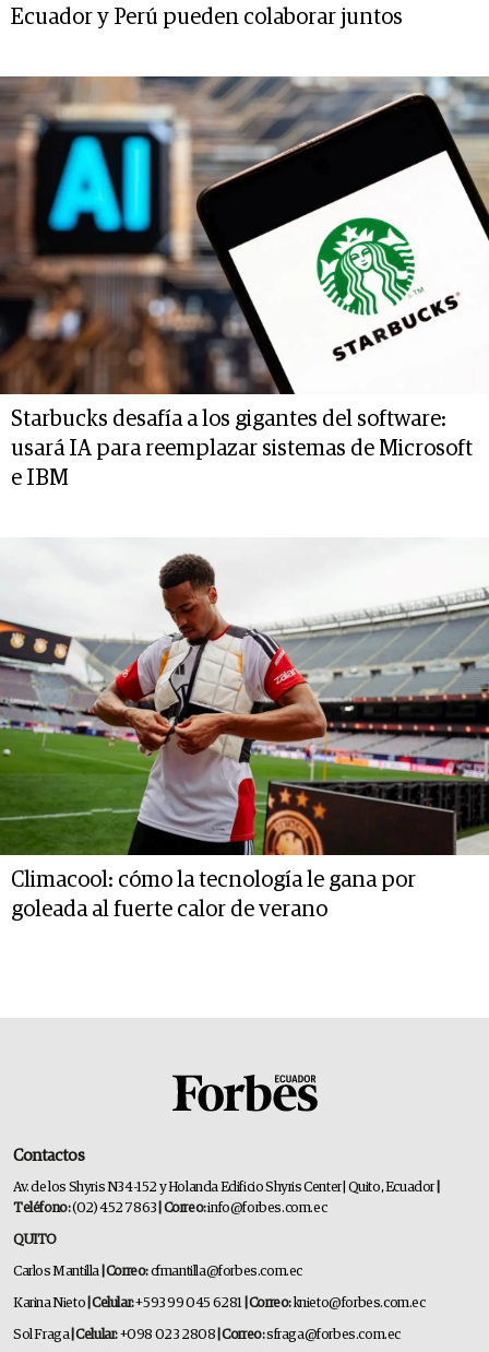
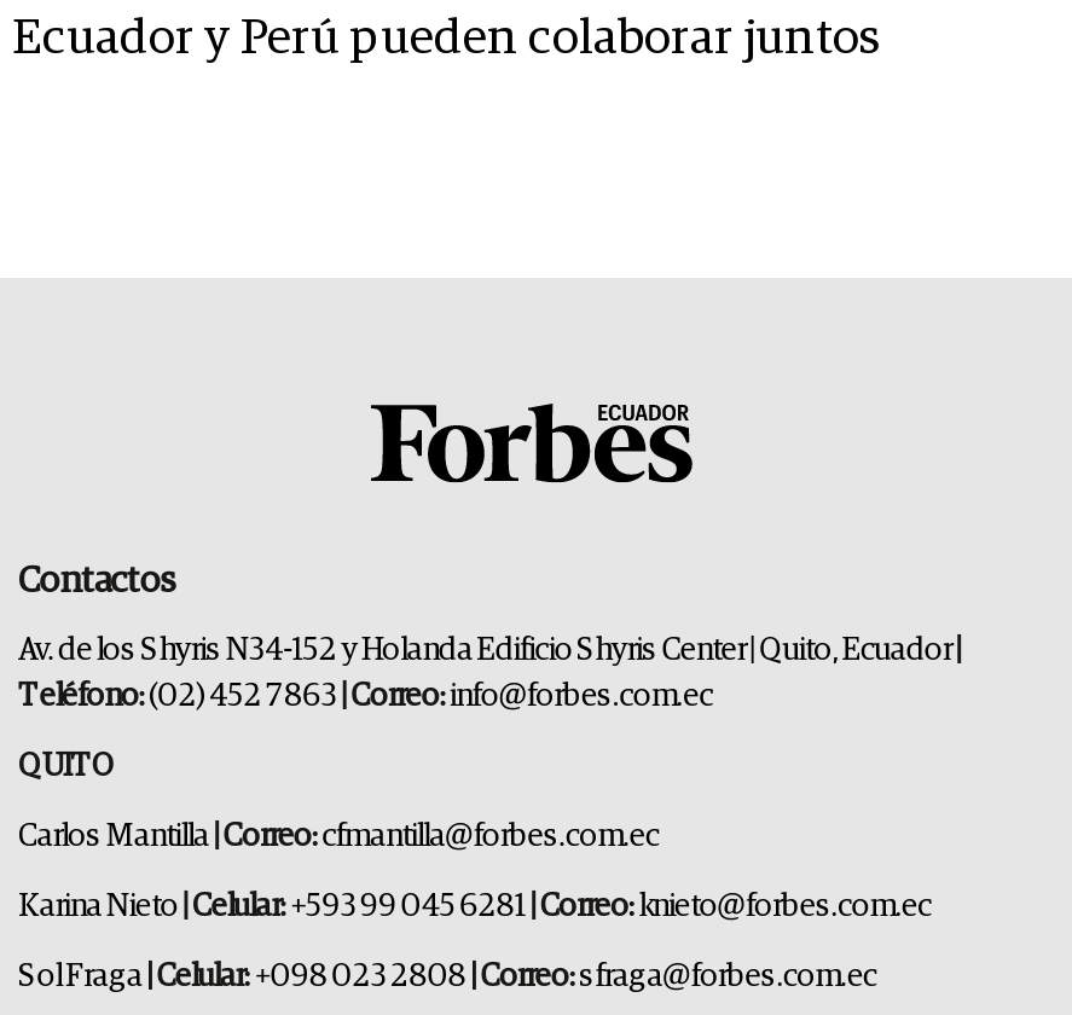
- [image]
- Starbucks desafía a los gigantes del software:
- usará IA para reemplazar sistemas de Microsoft
- e IBM

- [image]
- Climacool: cómo la tecnología le gana por
- goleada al fuerte calor de verano
